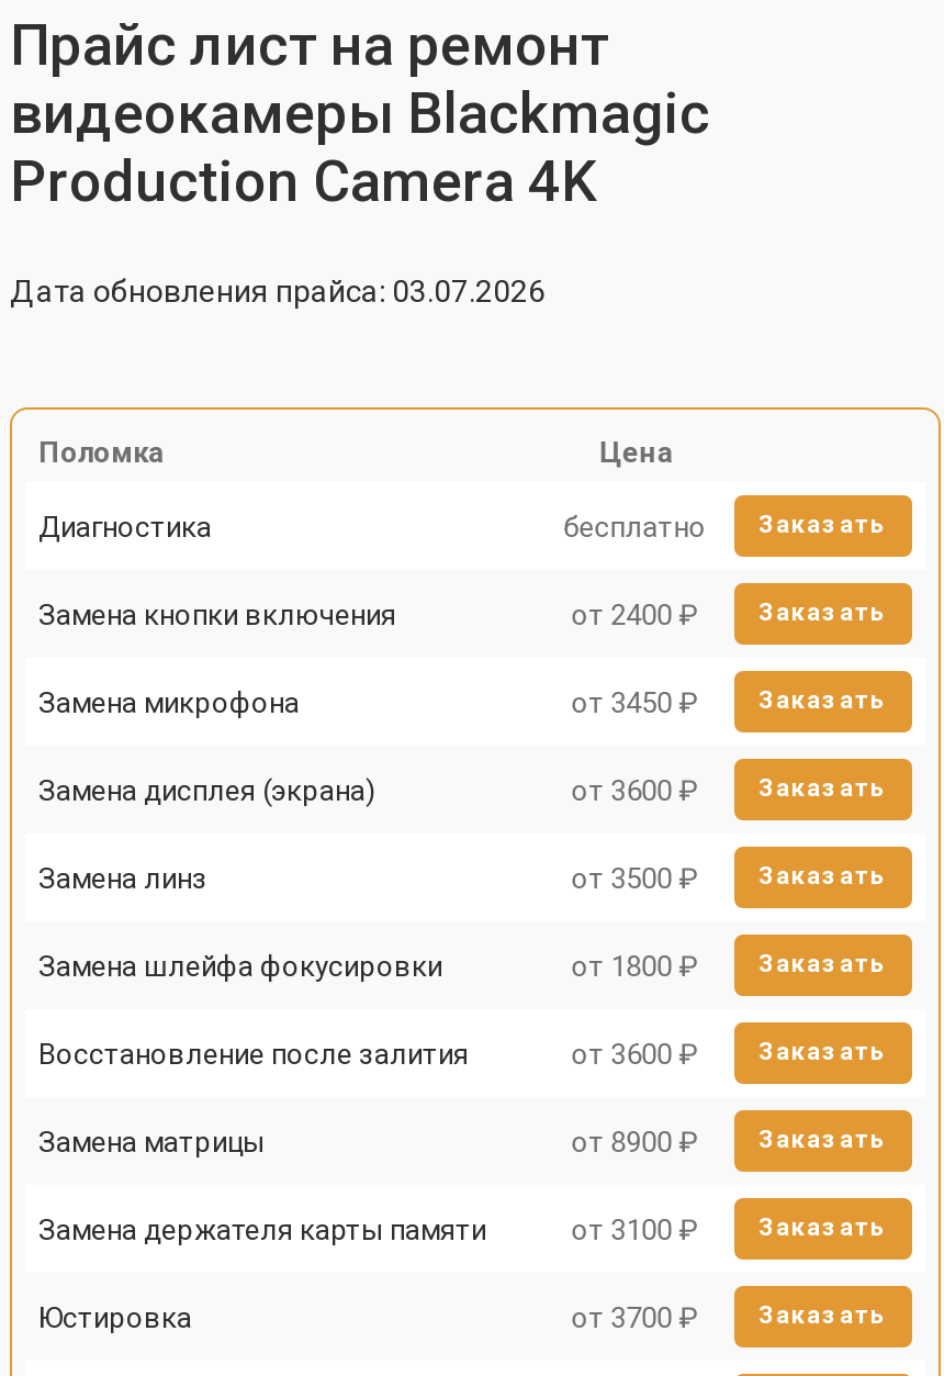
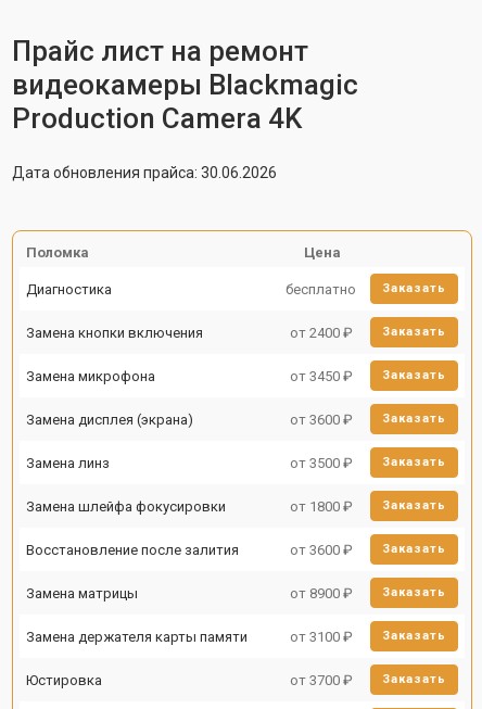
- Дата обновления прайса: 03.07.2026
+ Дата обновления прайса: 30.06.2026
